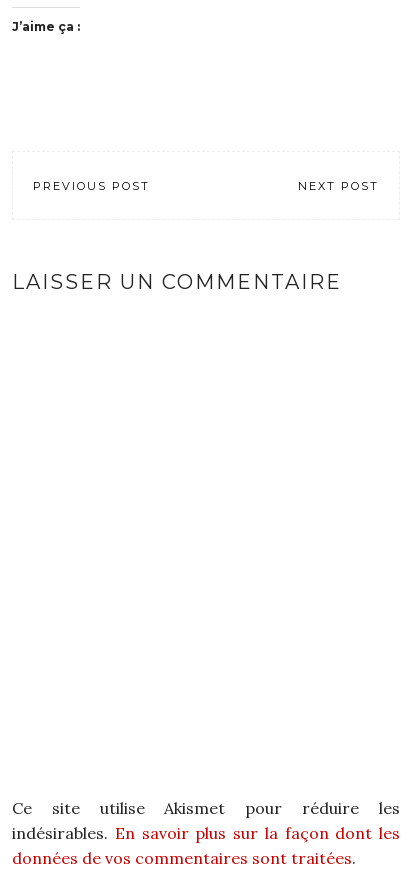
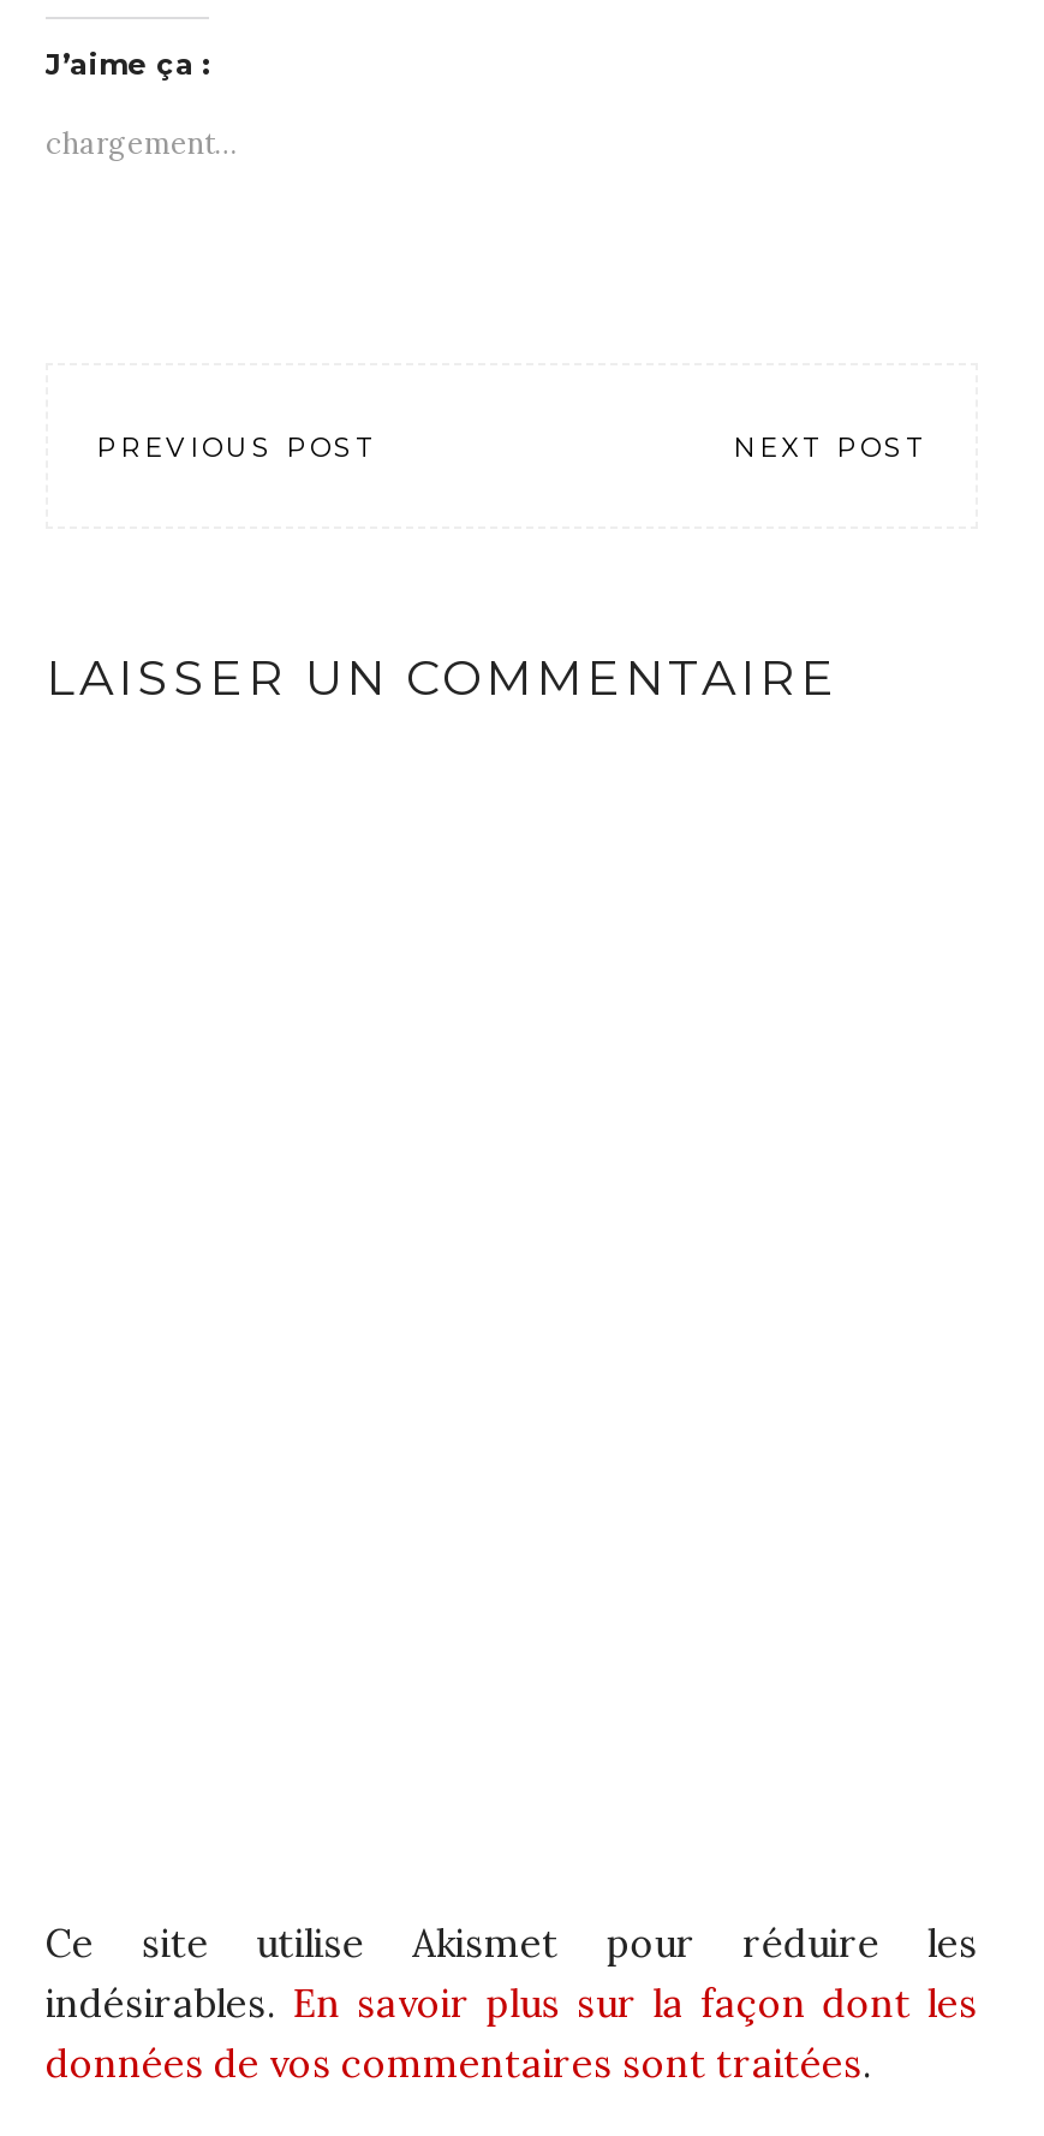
+ chargement…
